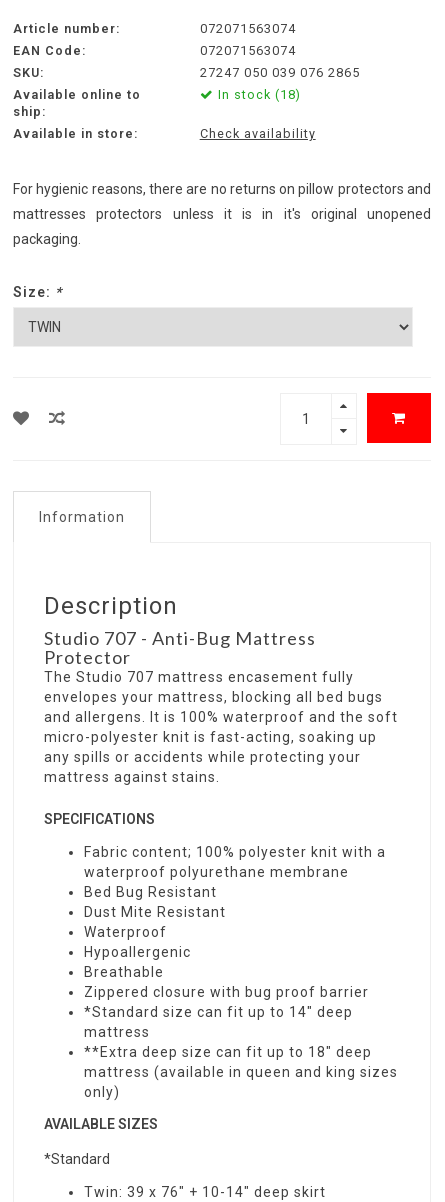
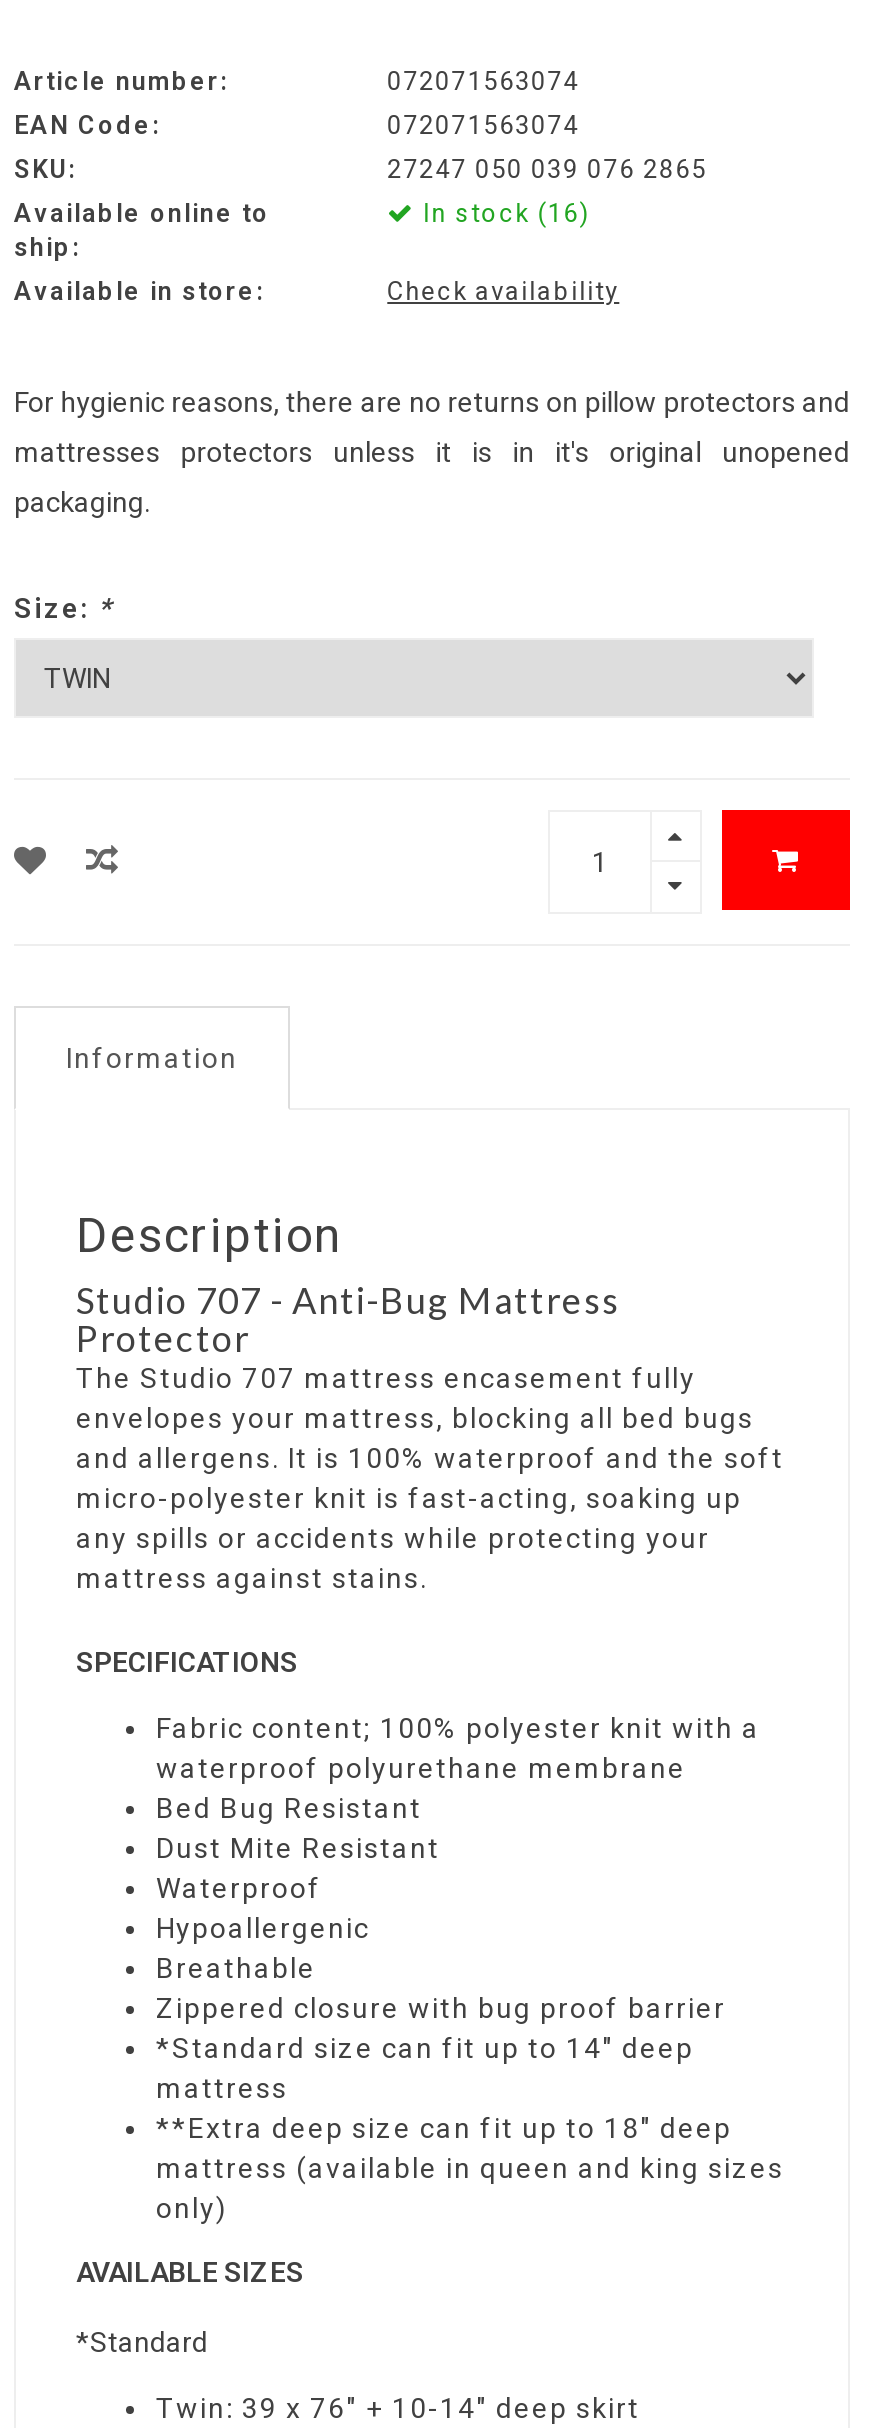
- In stock (18)
+ In stock (16)
